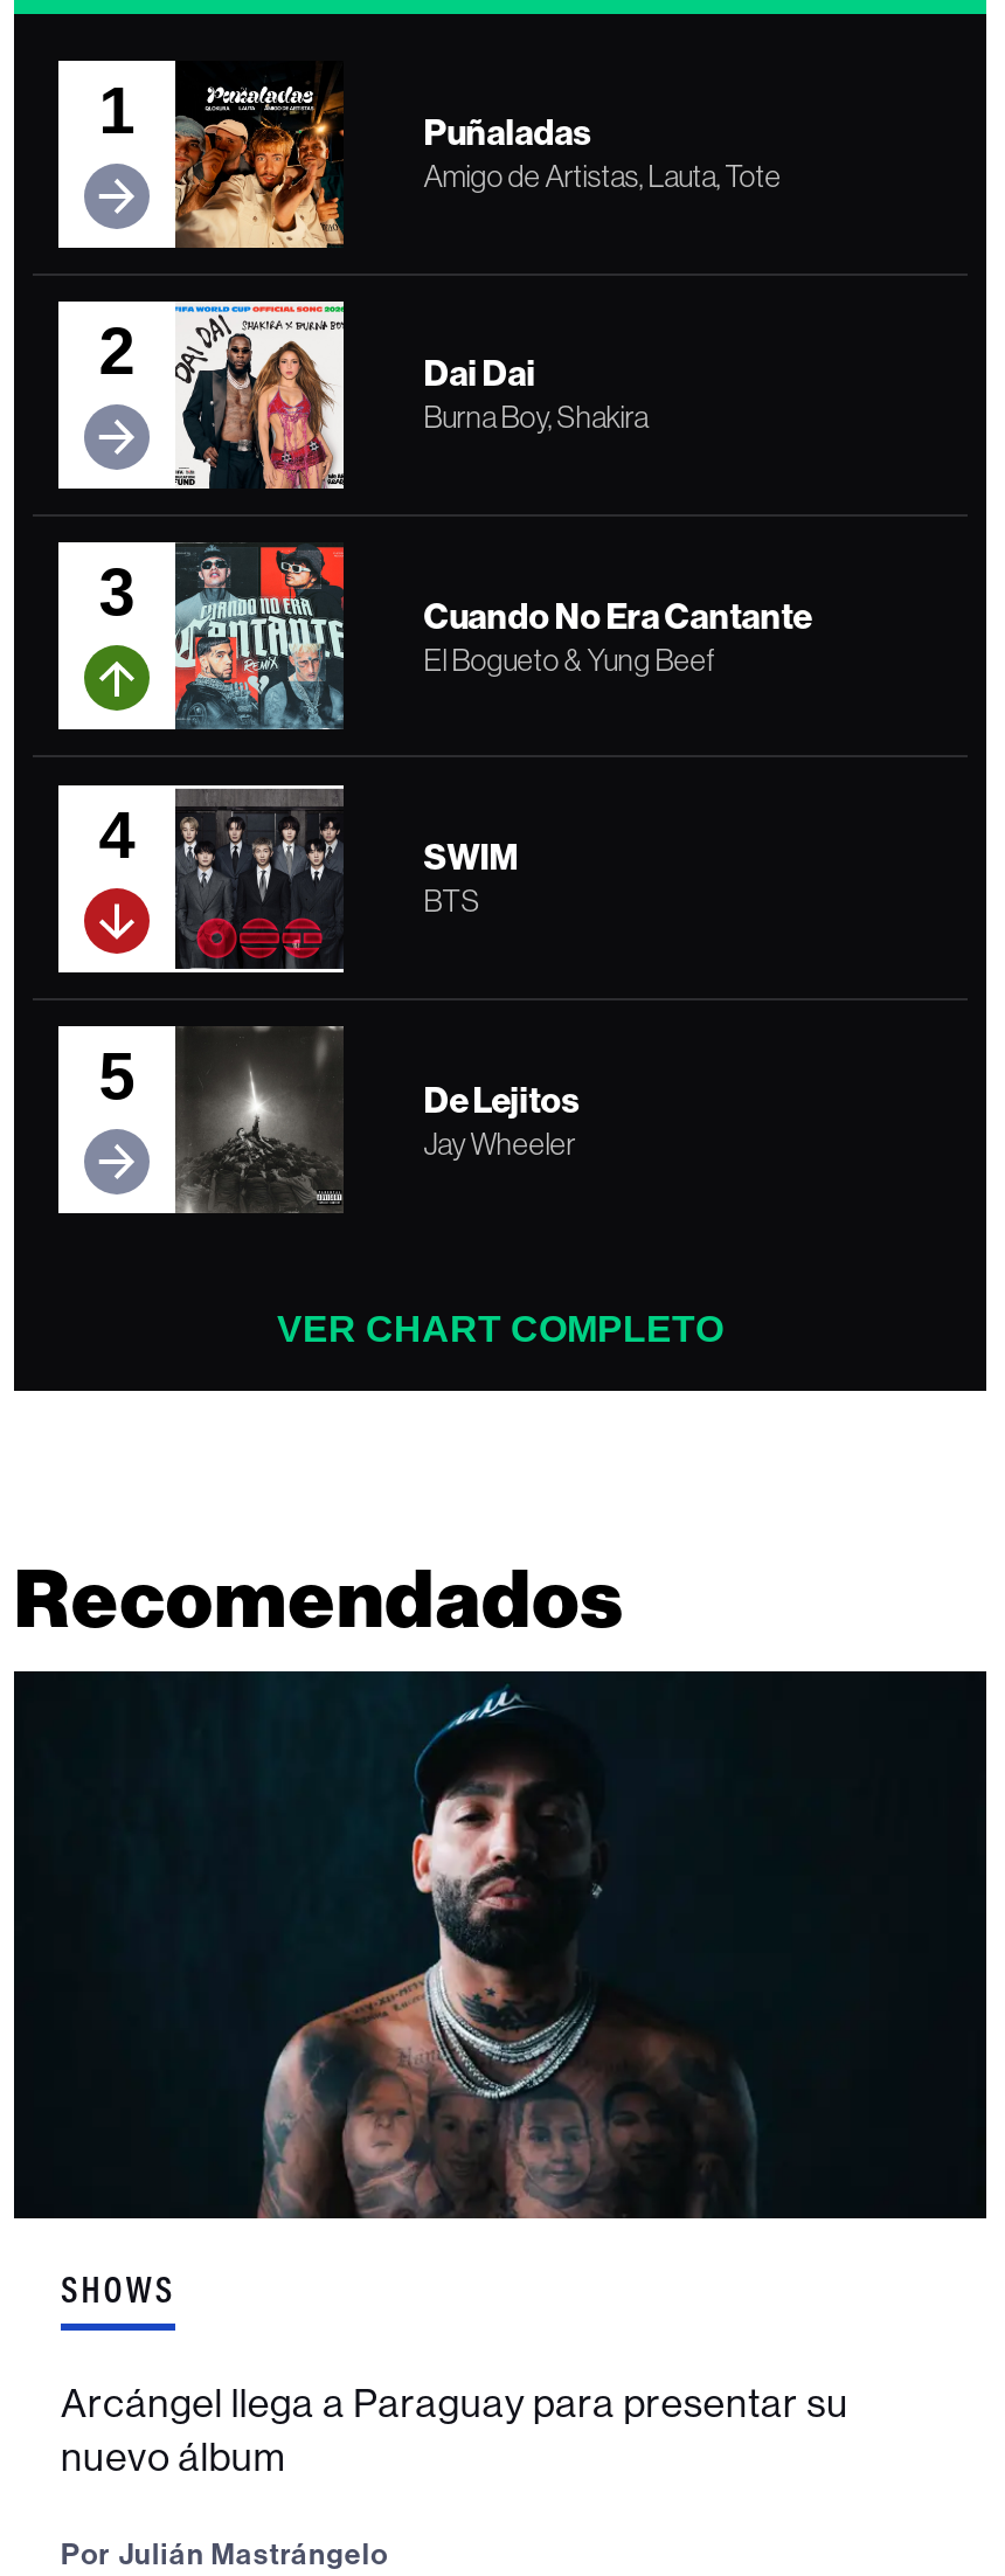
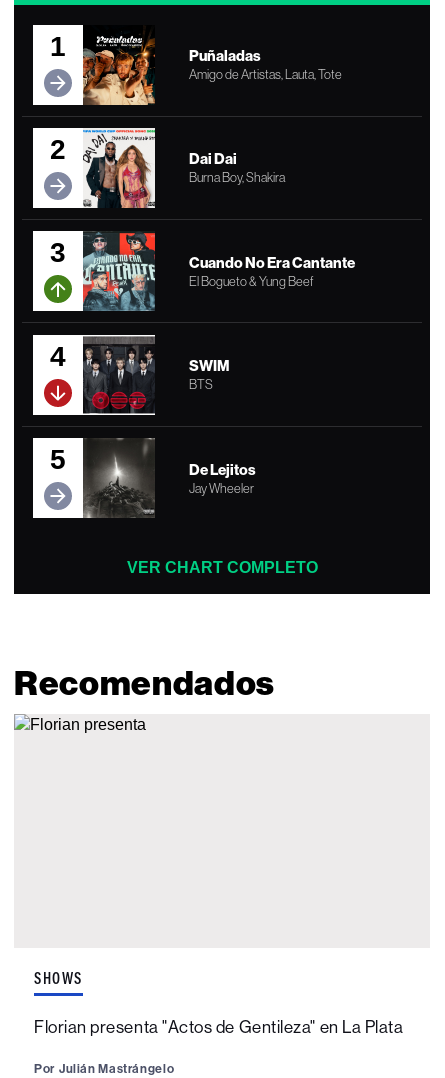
- [image]

- Arcángel llega a Paraguay para presentar su
- nuevo álbum
+ Florian presenta "Actos de Gentileza" en La Plata
